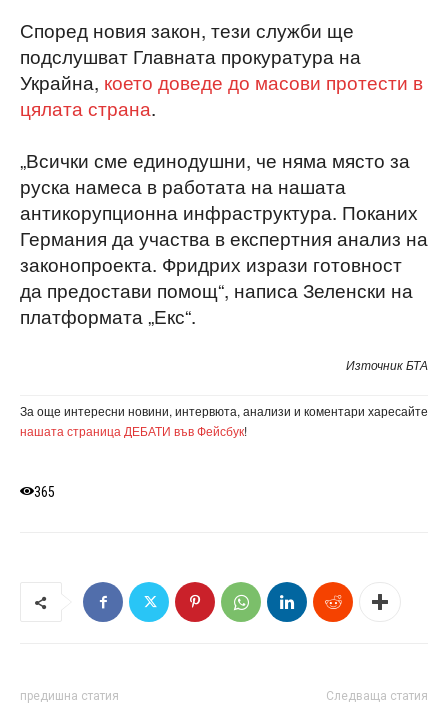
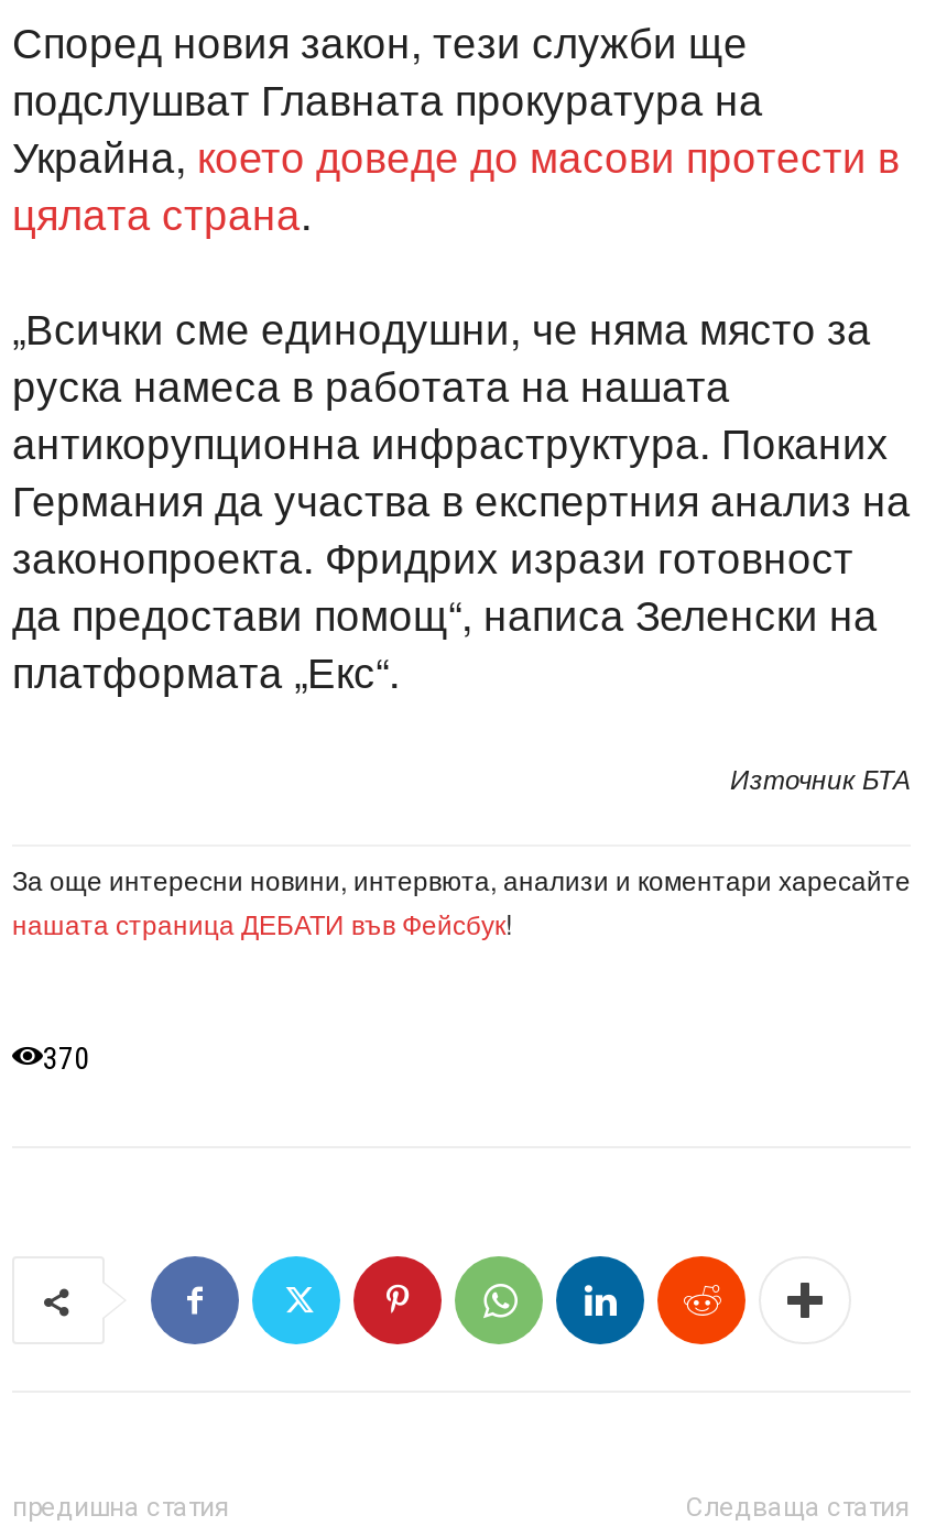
- 365
+ 370
